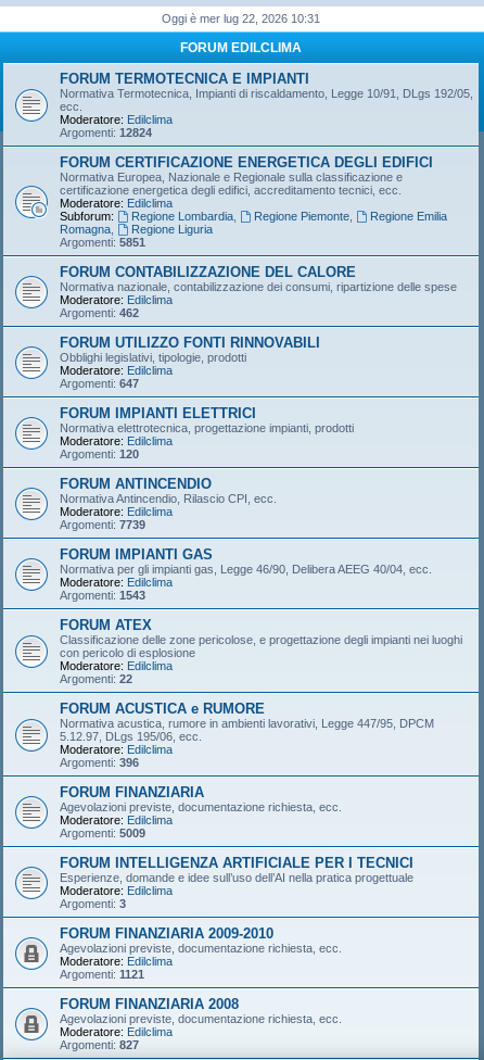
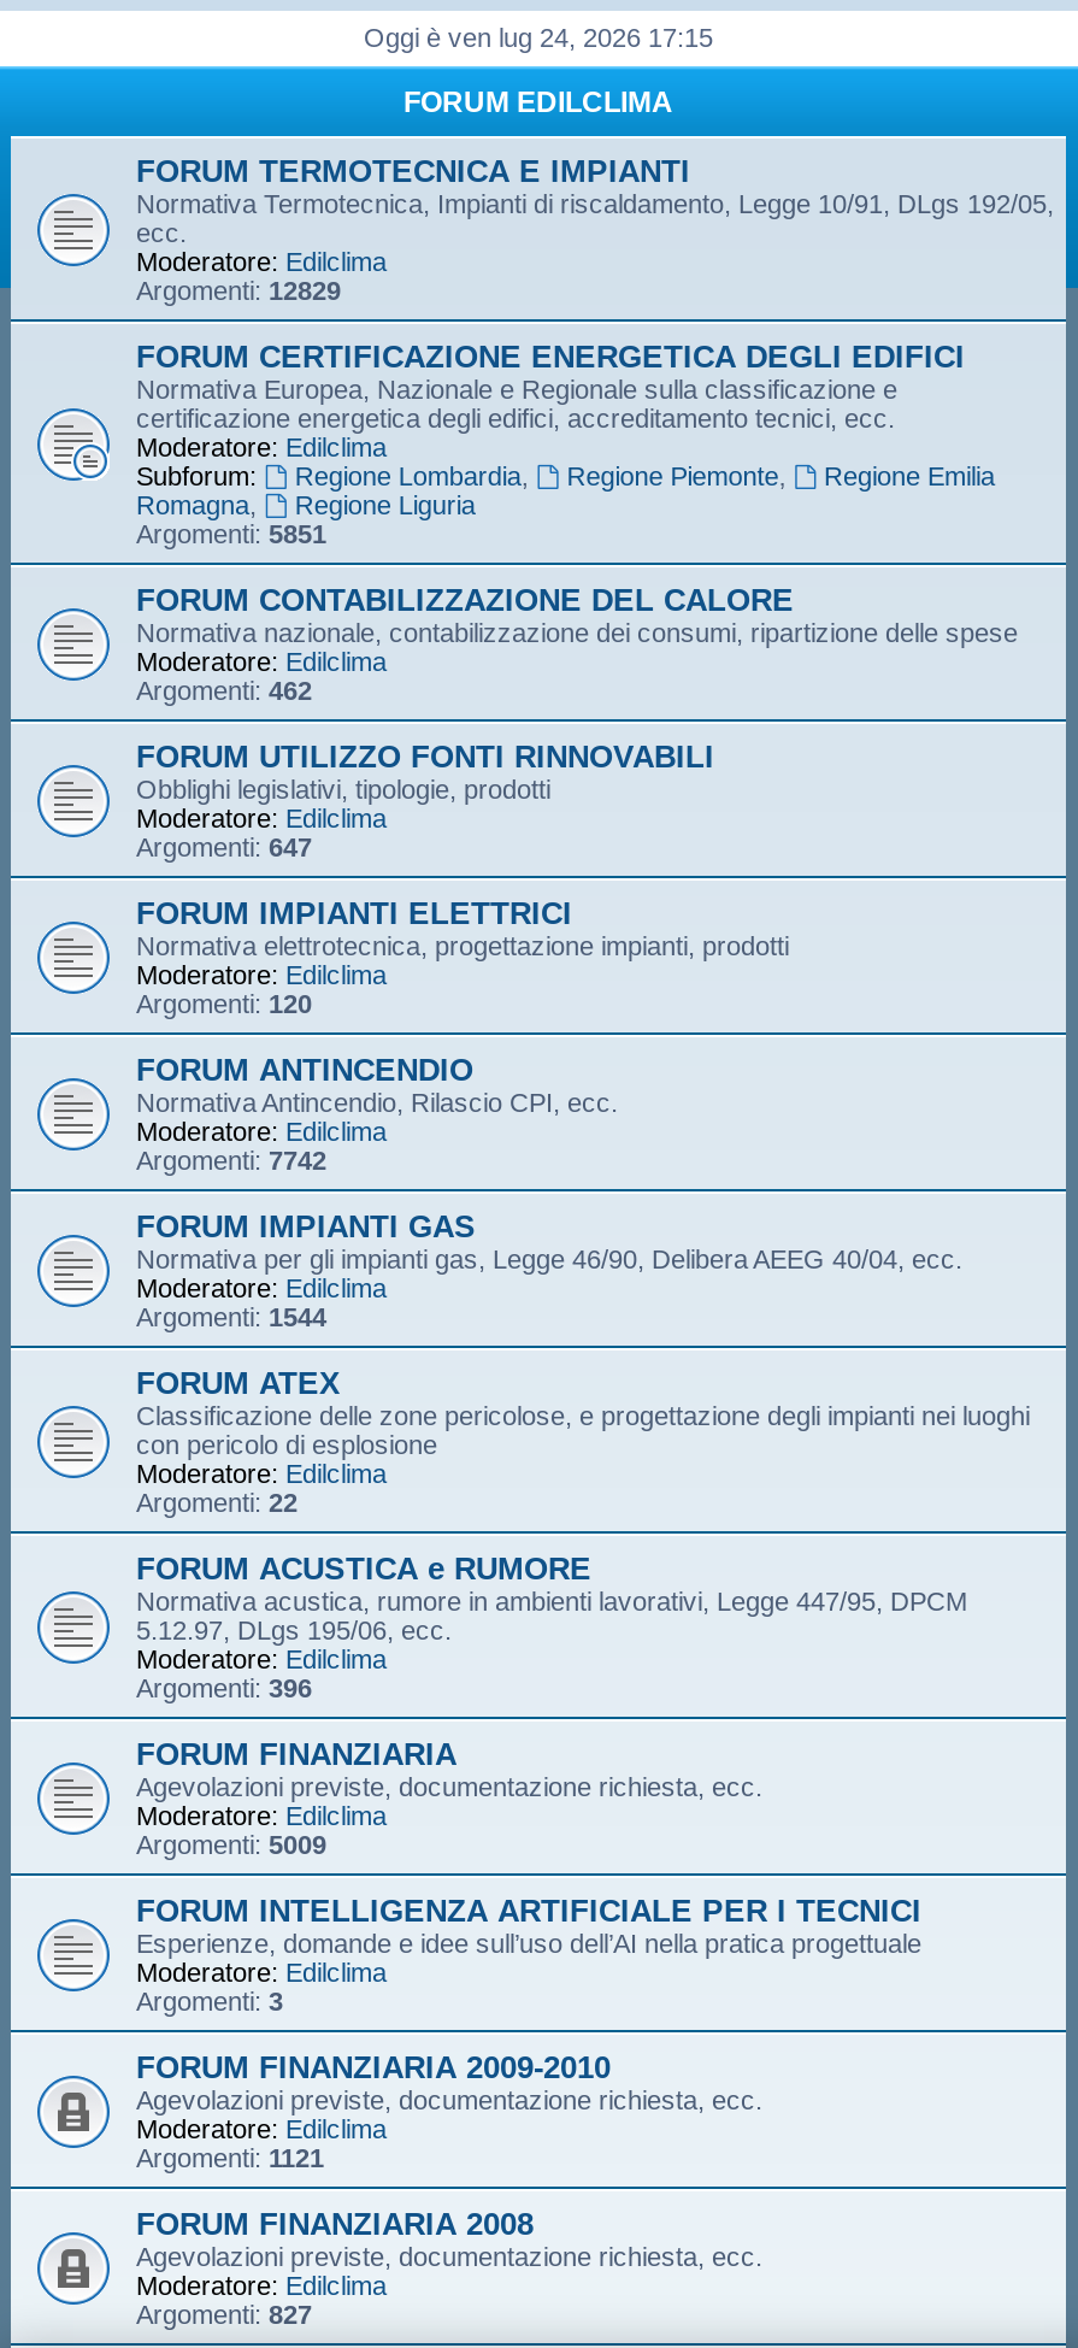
- Oggi è mer lug 22, 2026 10:31
+ Oggi è ven lug 24, 2026 17:15

- Argomenti: 12824
+ Argomenti: 12829

- Argomenti: 7739
+ Argomenti: 7742

- Argomenti: 1543
+ Argomenti: 1544
